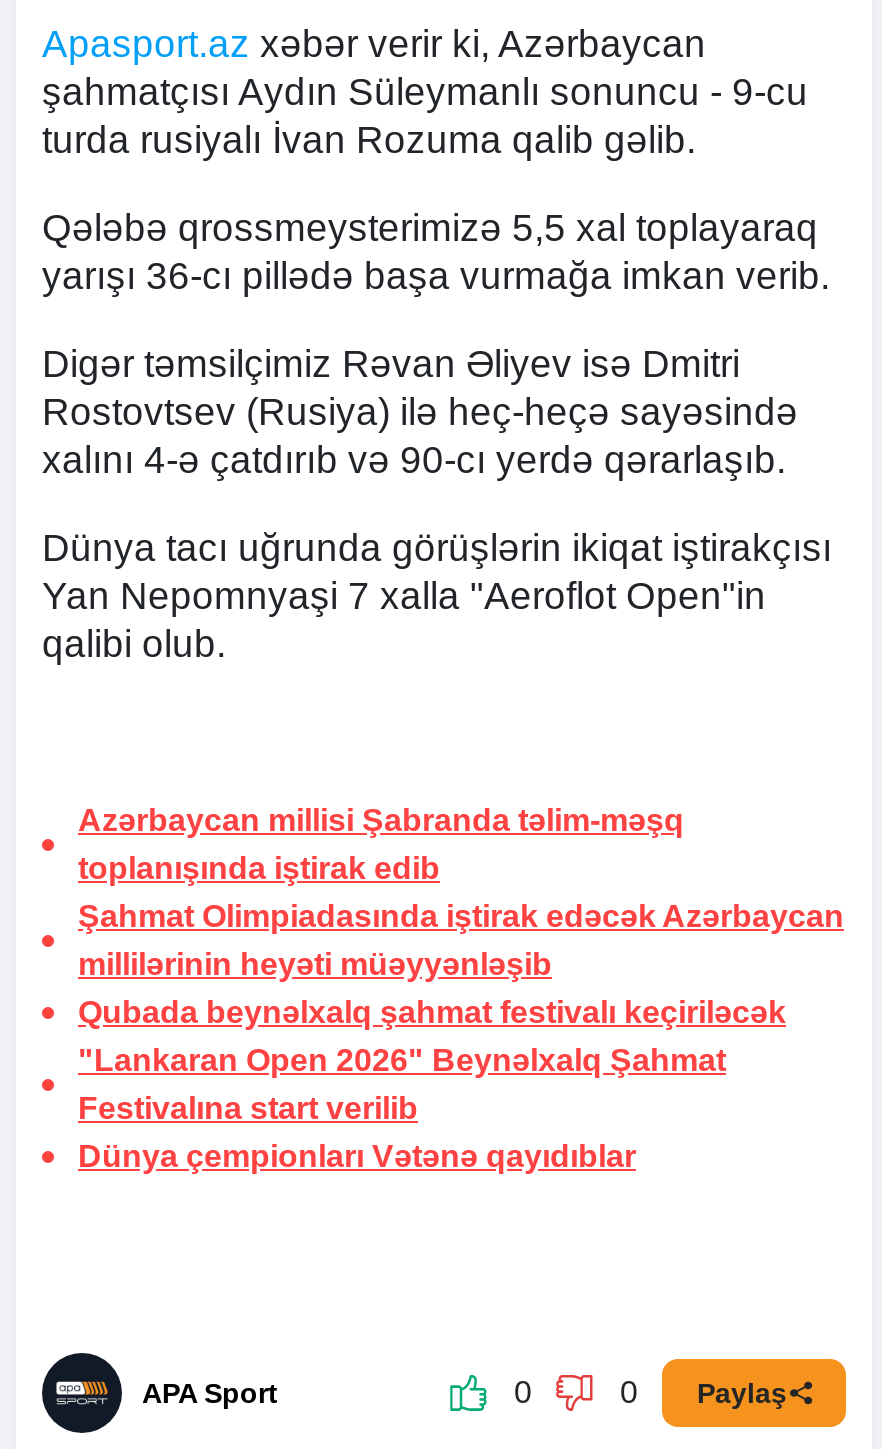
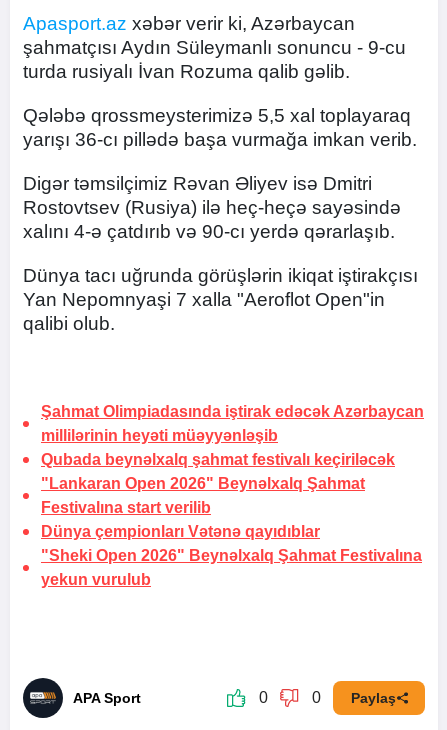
- Azərbaycan millisi Şabranda təlim-məşq
- toplanışında iştirak edib

moved up: Şahmat Olimpiadasında iştirak edəcək Azərbaycan | millilərinin heyəti müəyyənləşib | Qubada beynəlxalq şahmat festivalı keçiriləcək | "Lankaran Open 2026" Beynəlxalq Şahmat | Festivalına start verilib | Dünya çempionları Vətənə qayıdıblar

+ "Sheki Open 2026" Beynəlxalq Şahmat Festivalına
+ yekun vurulub
